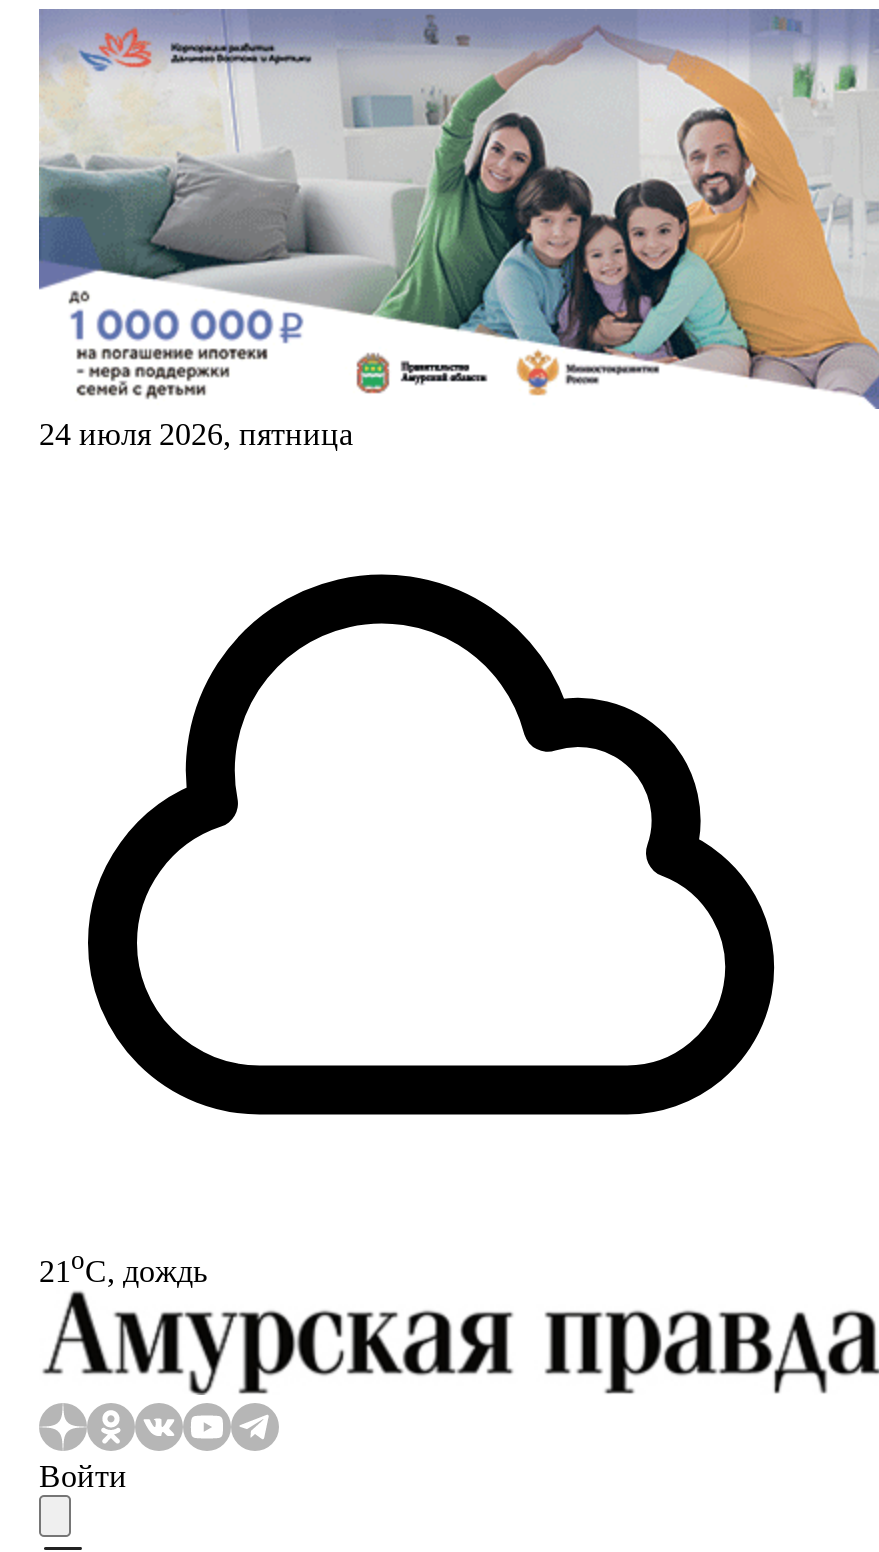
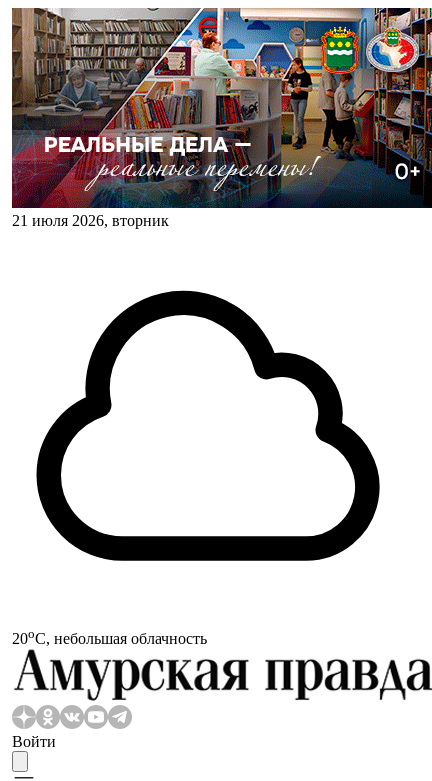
- [image]
- 24 июля 2026, пятница
+ [image]
+ 21 июля 2026, вторник

- 21oС, дождь
+ 20oС, небольшая облачность
